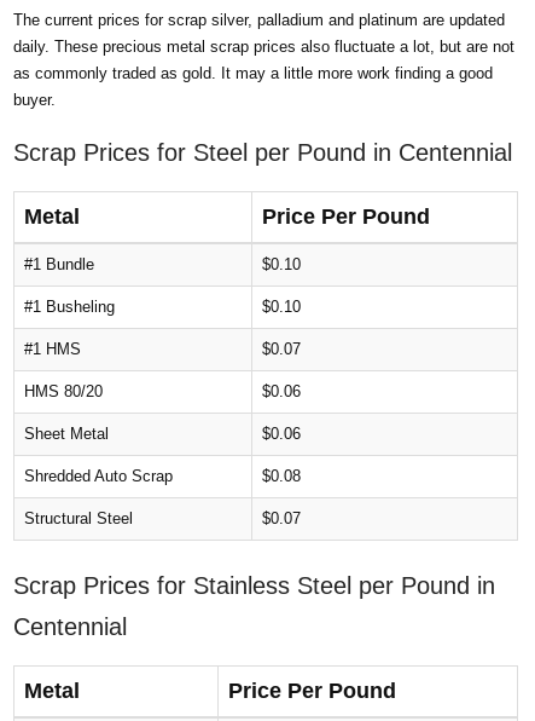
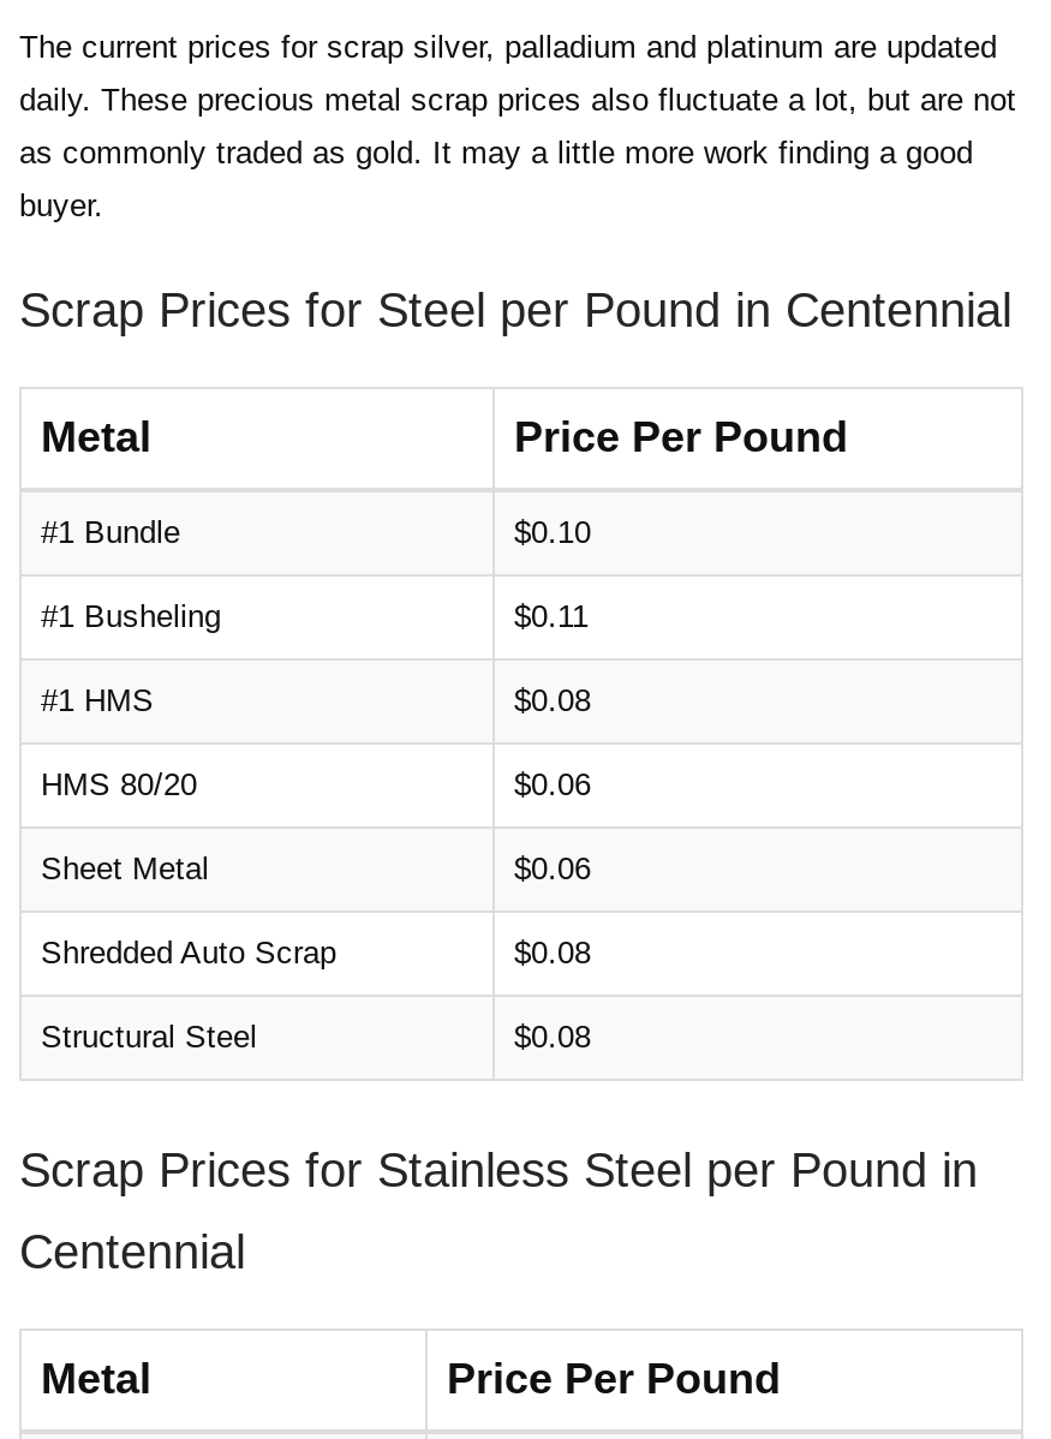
- $0.10
+ $0.11

- $0.07
+ $0.08

- $0.07
+ $0.08
